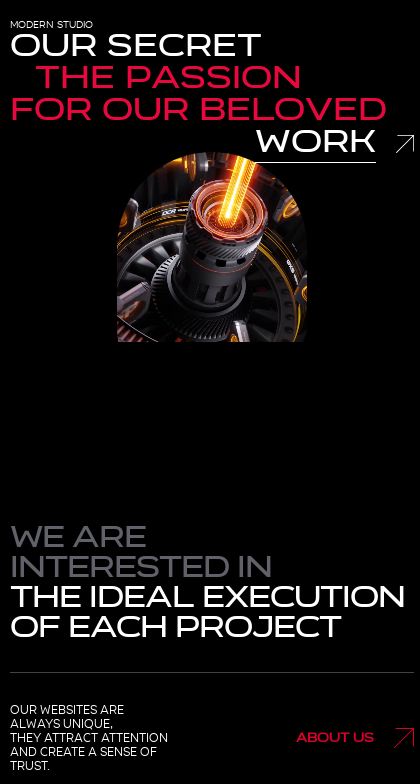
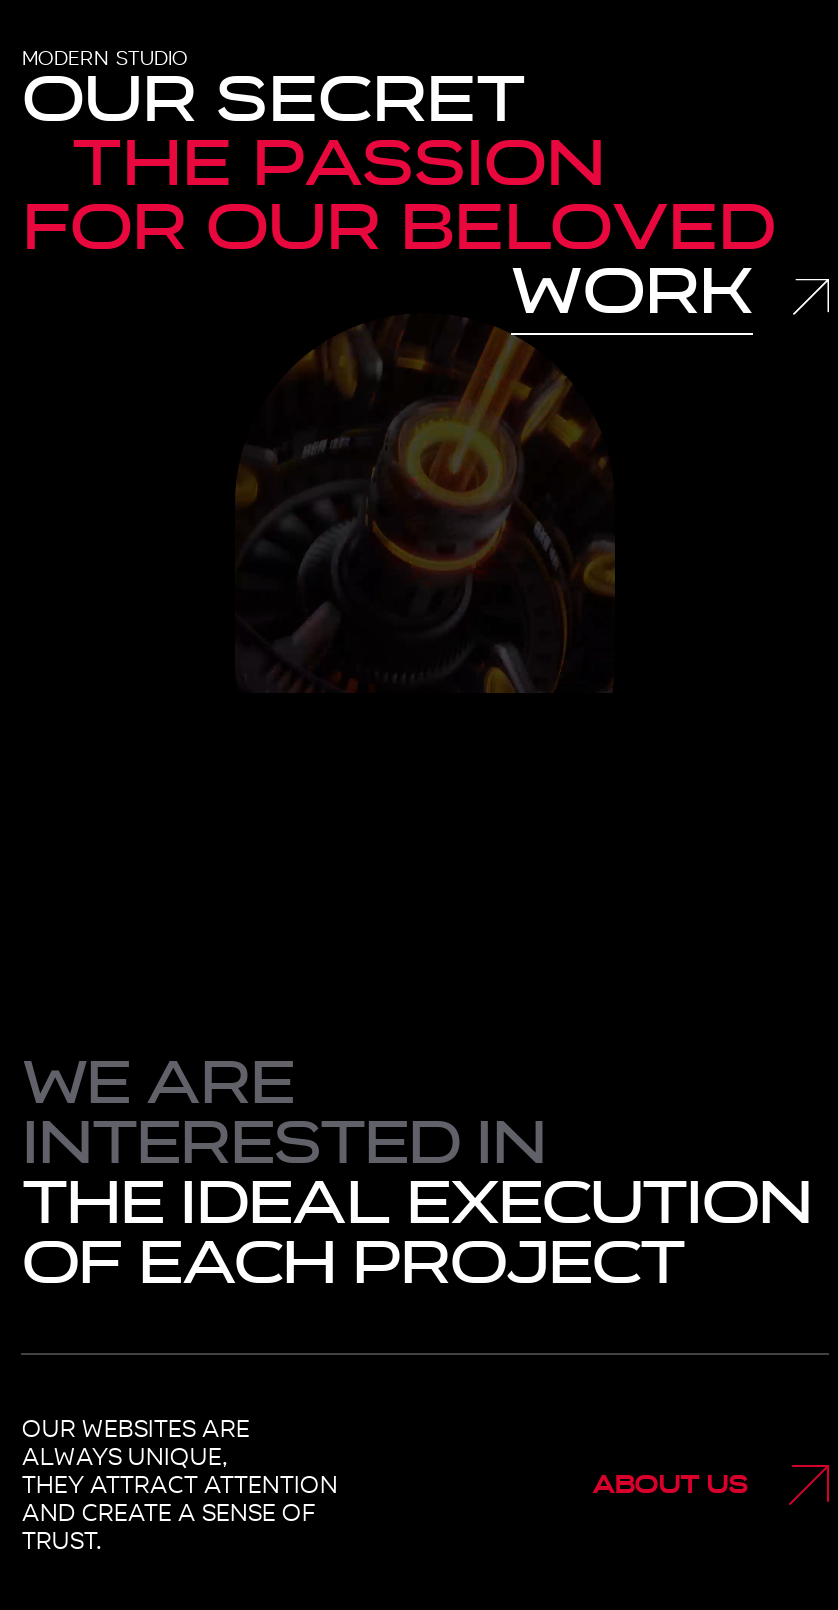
- [image]
+ [image]
